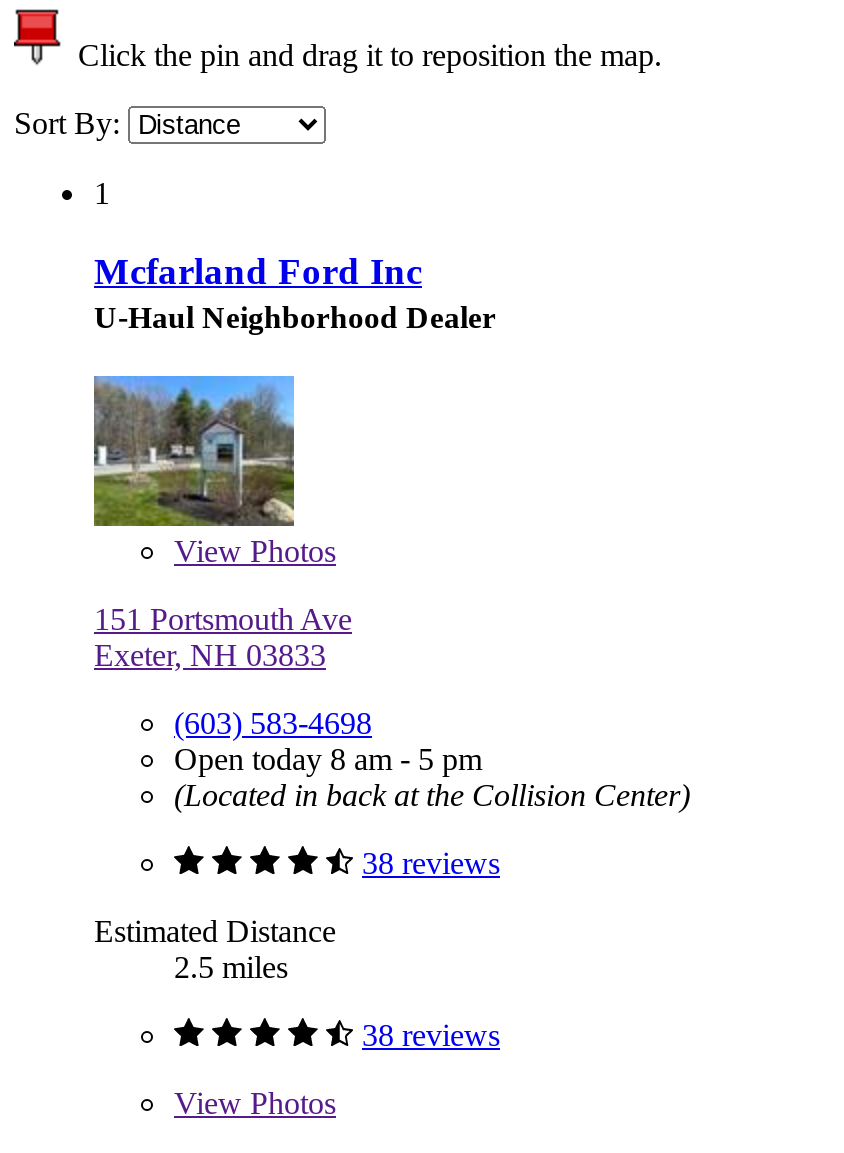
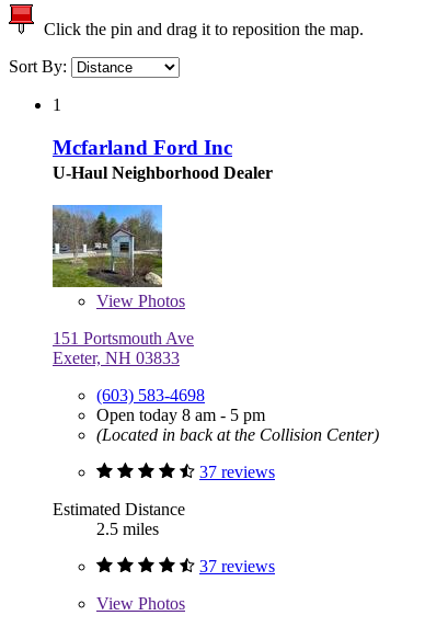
- 38 reviews
+ 37 reviews

- 38 reviews
+ 37 reviews
